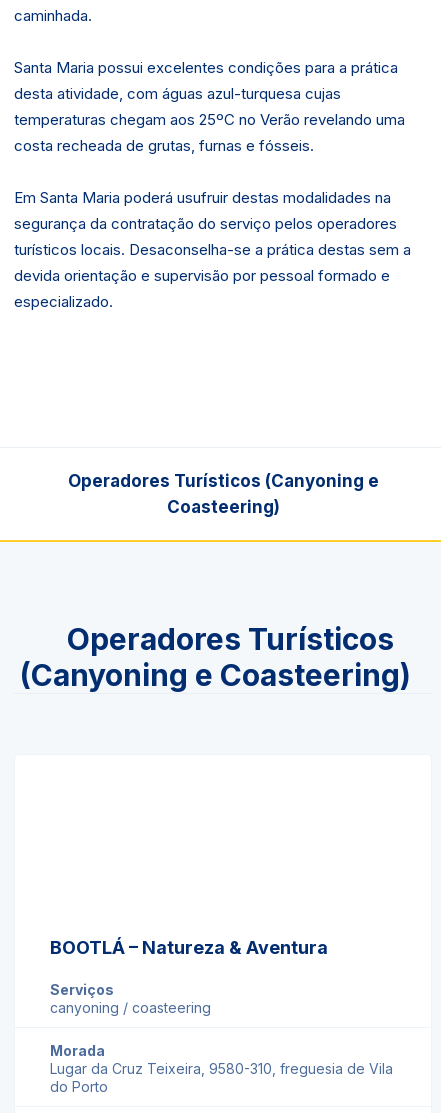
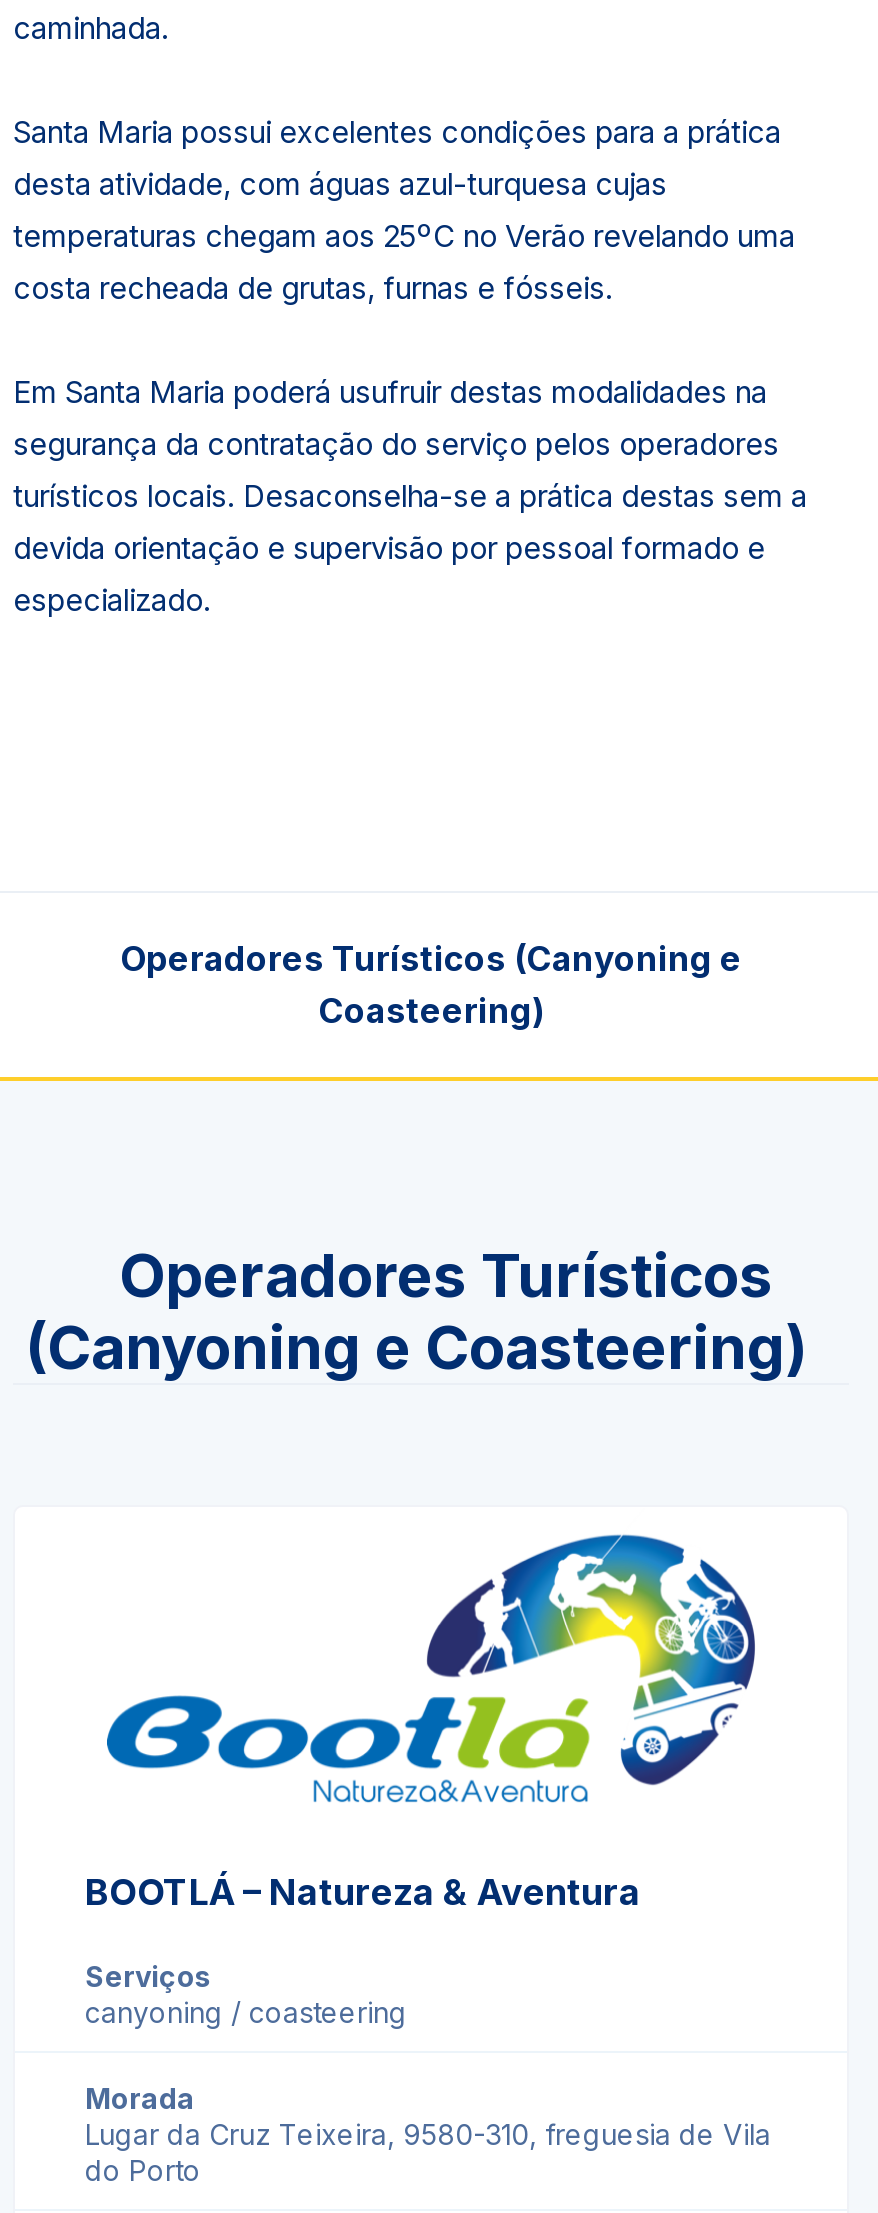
+ [image]
